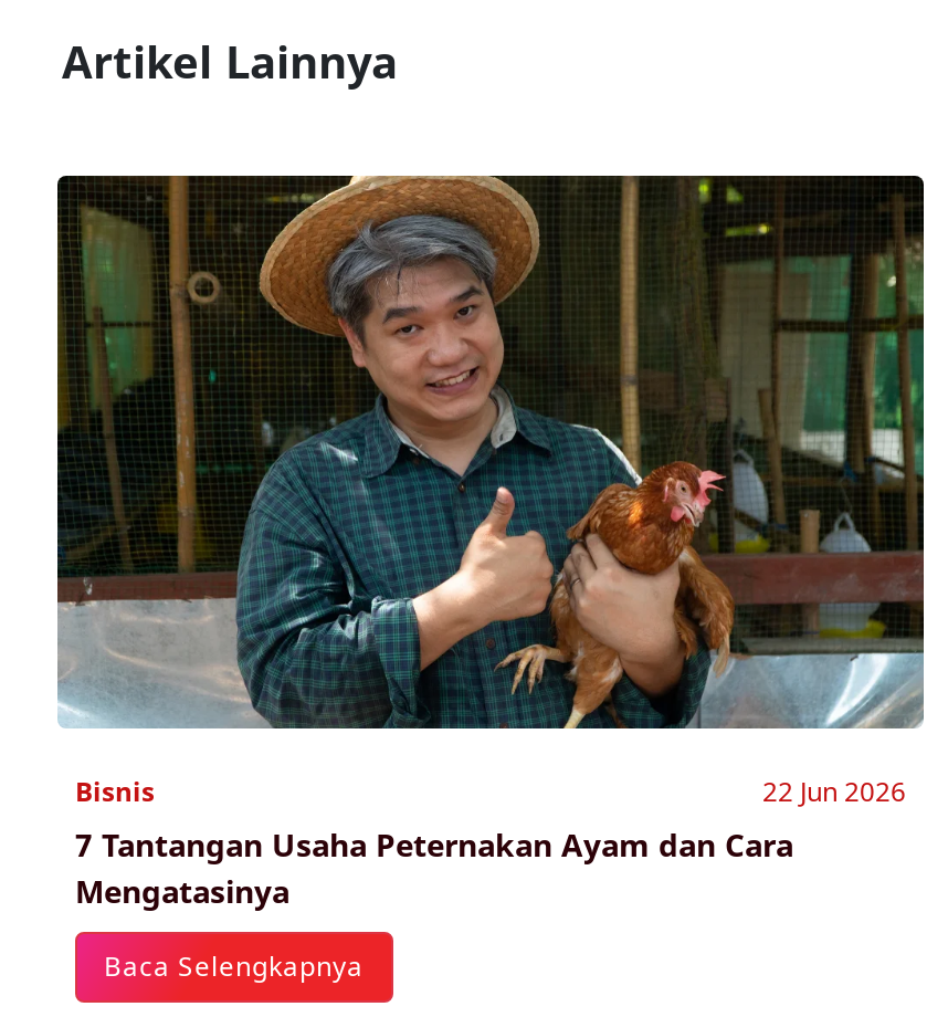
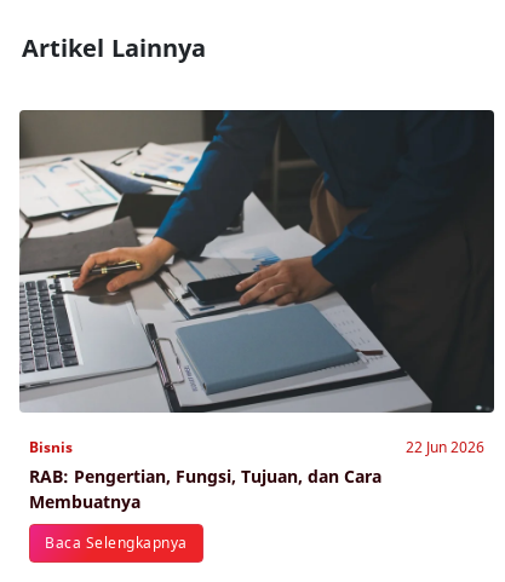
- [image]
+ [image]

- 7 Tantangan Usaha Peternakan Ayam dan Cara
- Mengatasinya
+ RAB: Pengertian, Fungsi, Tujuan, dan Cara
+ Membuatnya
